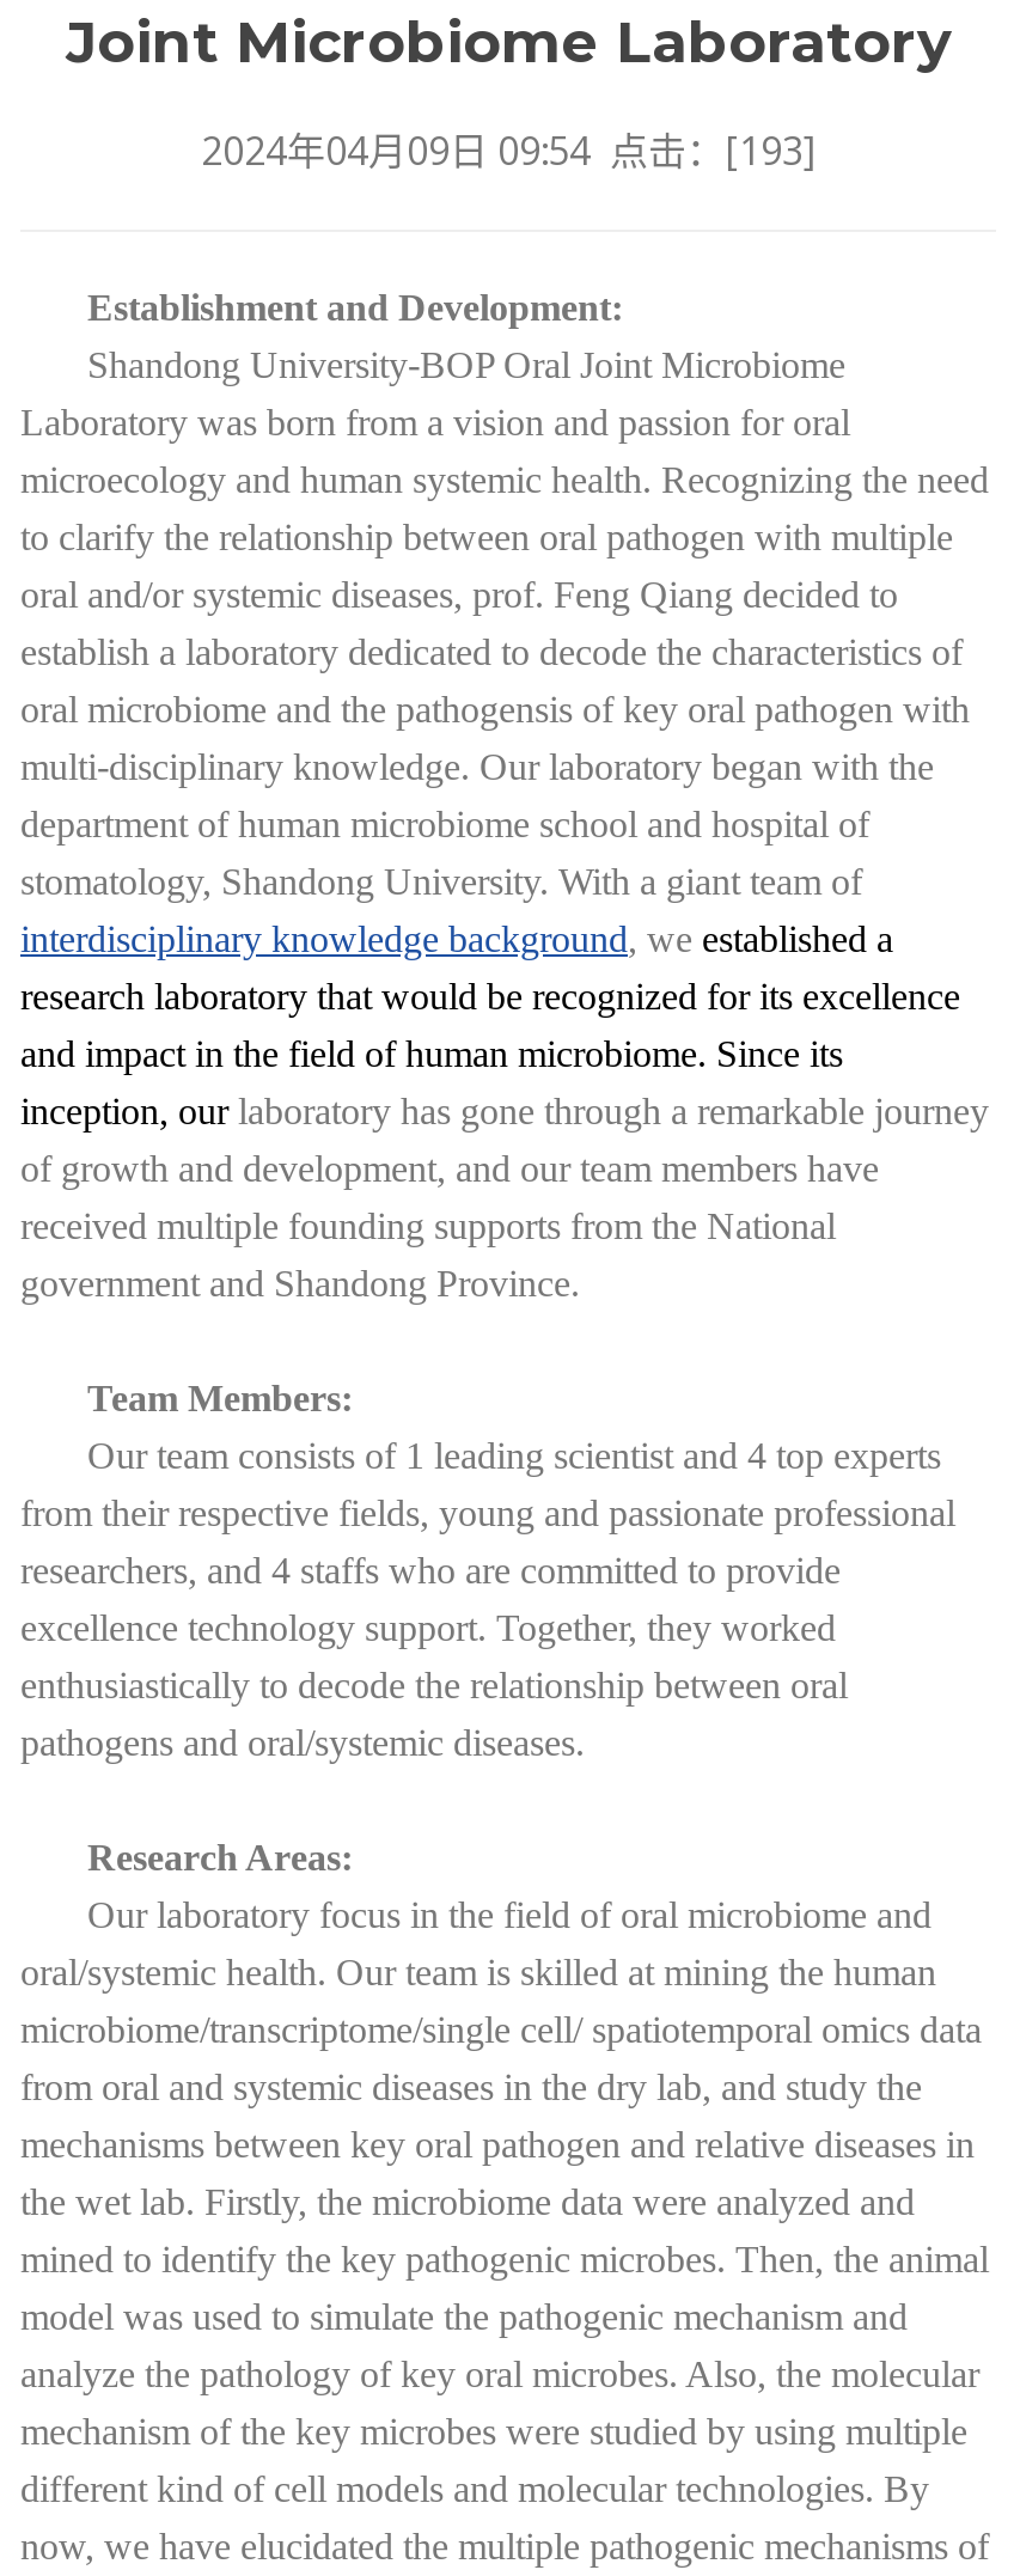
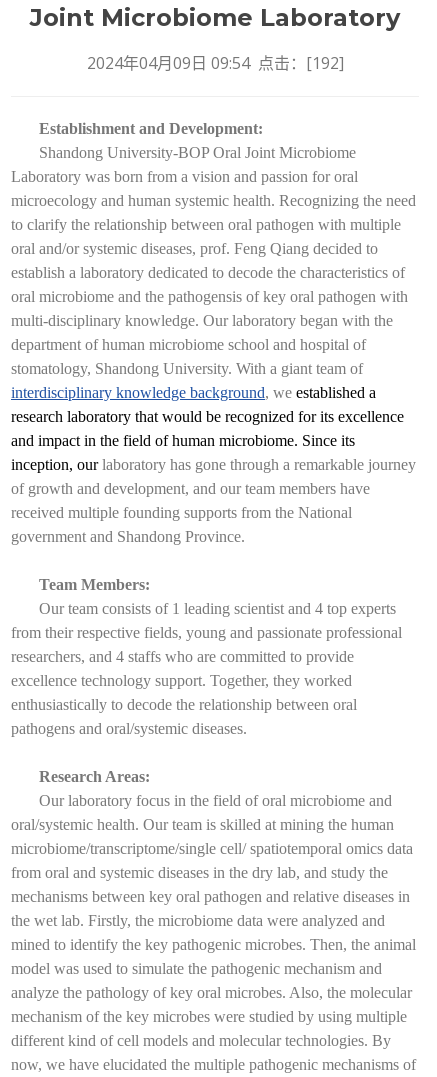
- 2024年04月09日 09:54 点击：[193]
+ 2024年04月09日 09:54 点击：[192]
